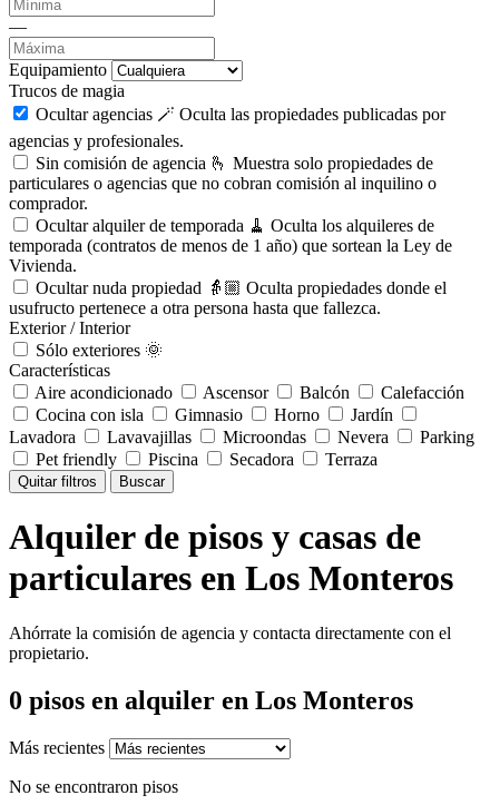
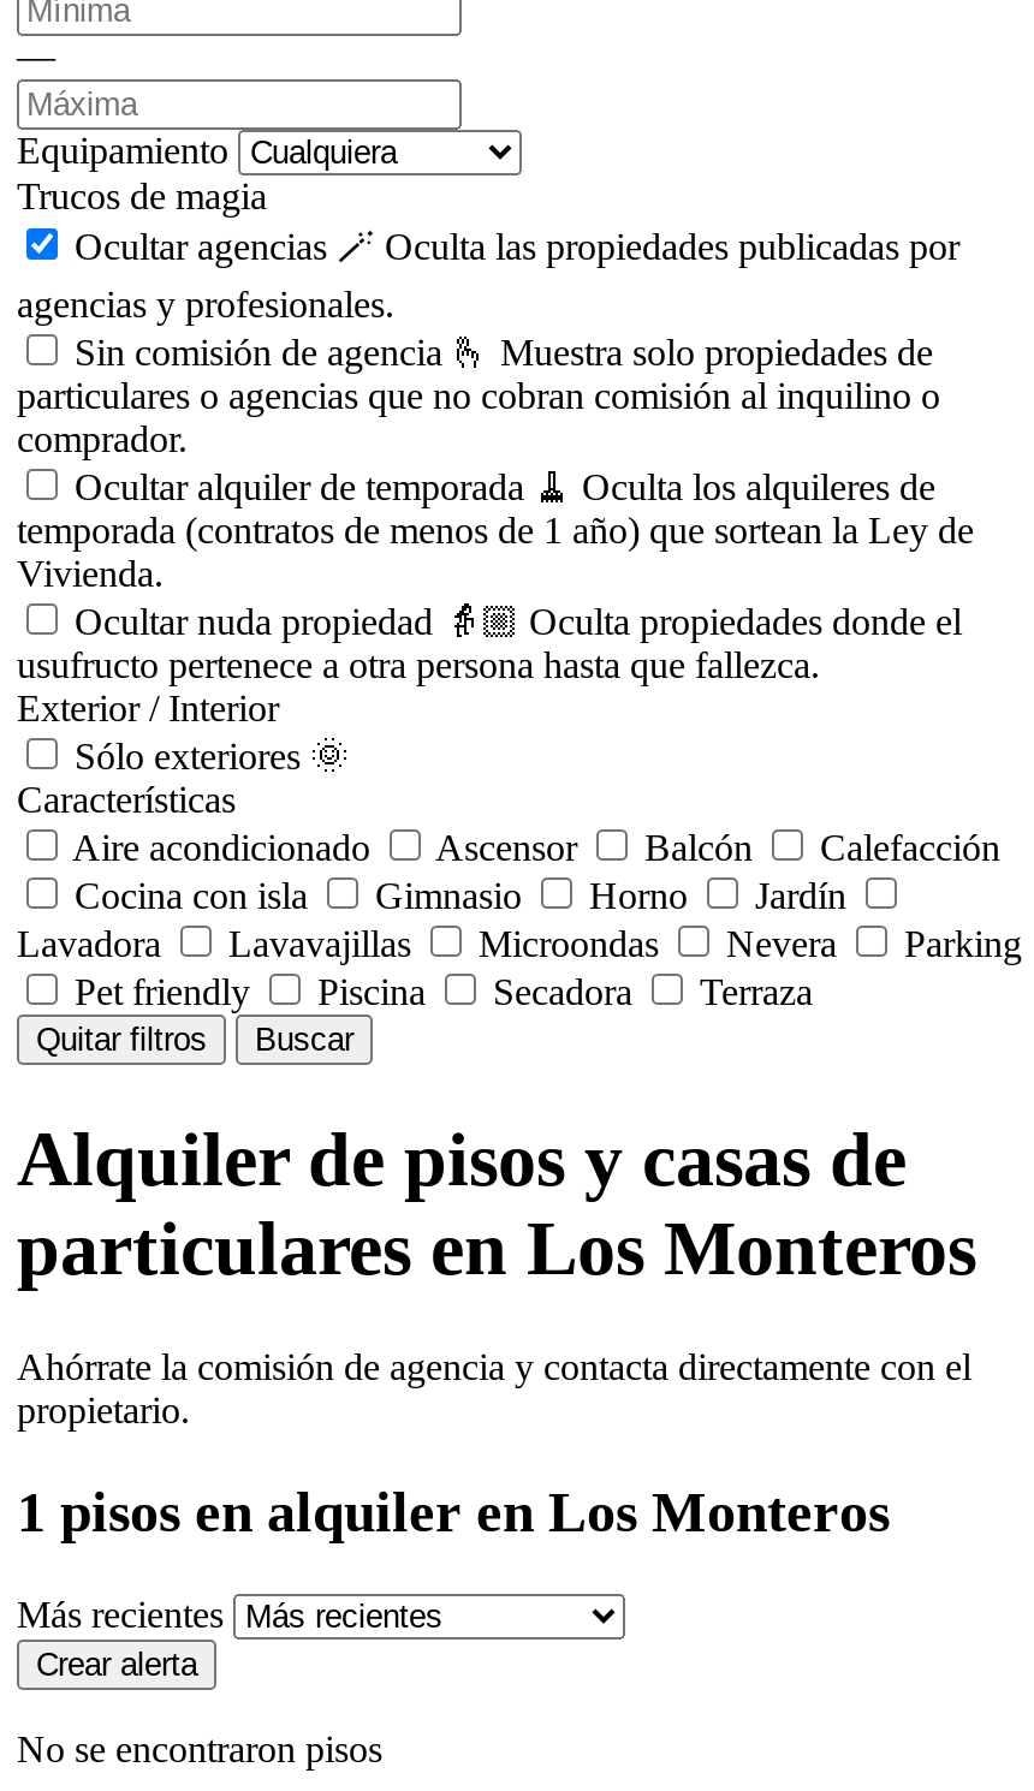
- 0 pisos en alquiler en Los Monteros
+ 1 pisos en alquiler en Los Monteros

+ Crear alerta
